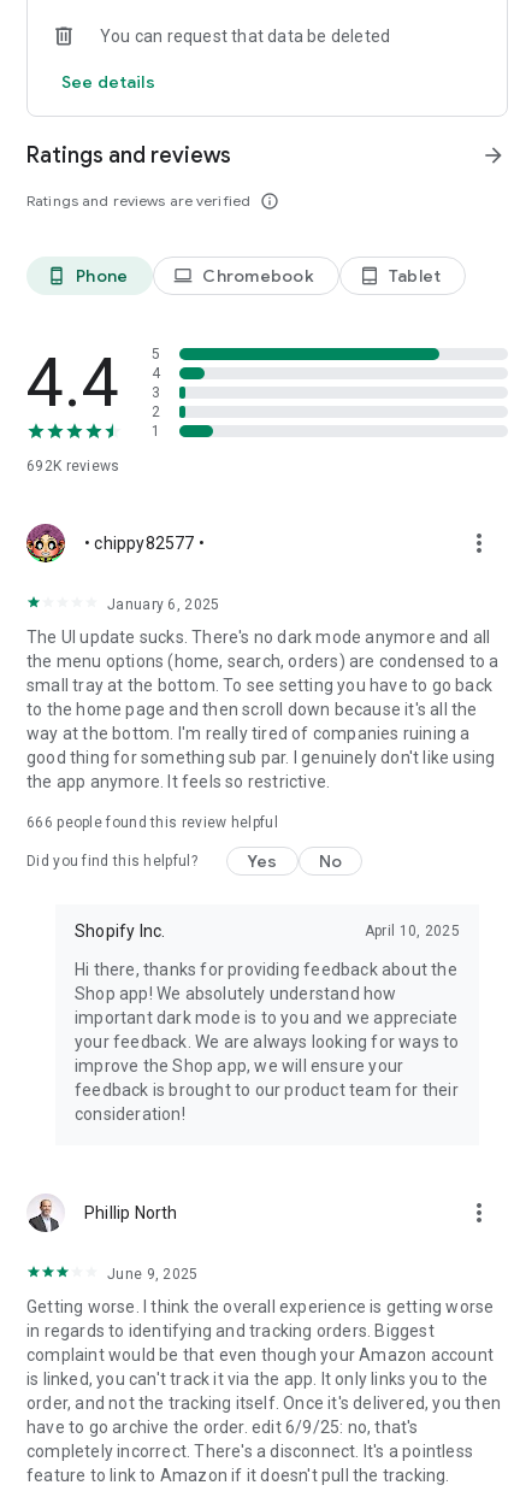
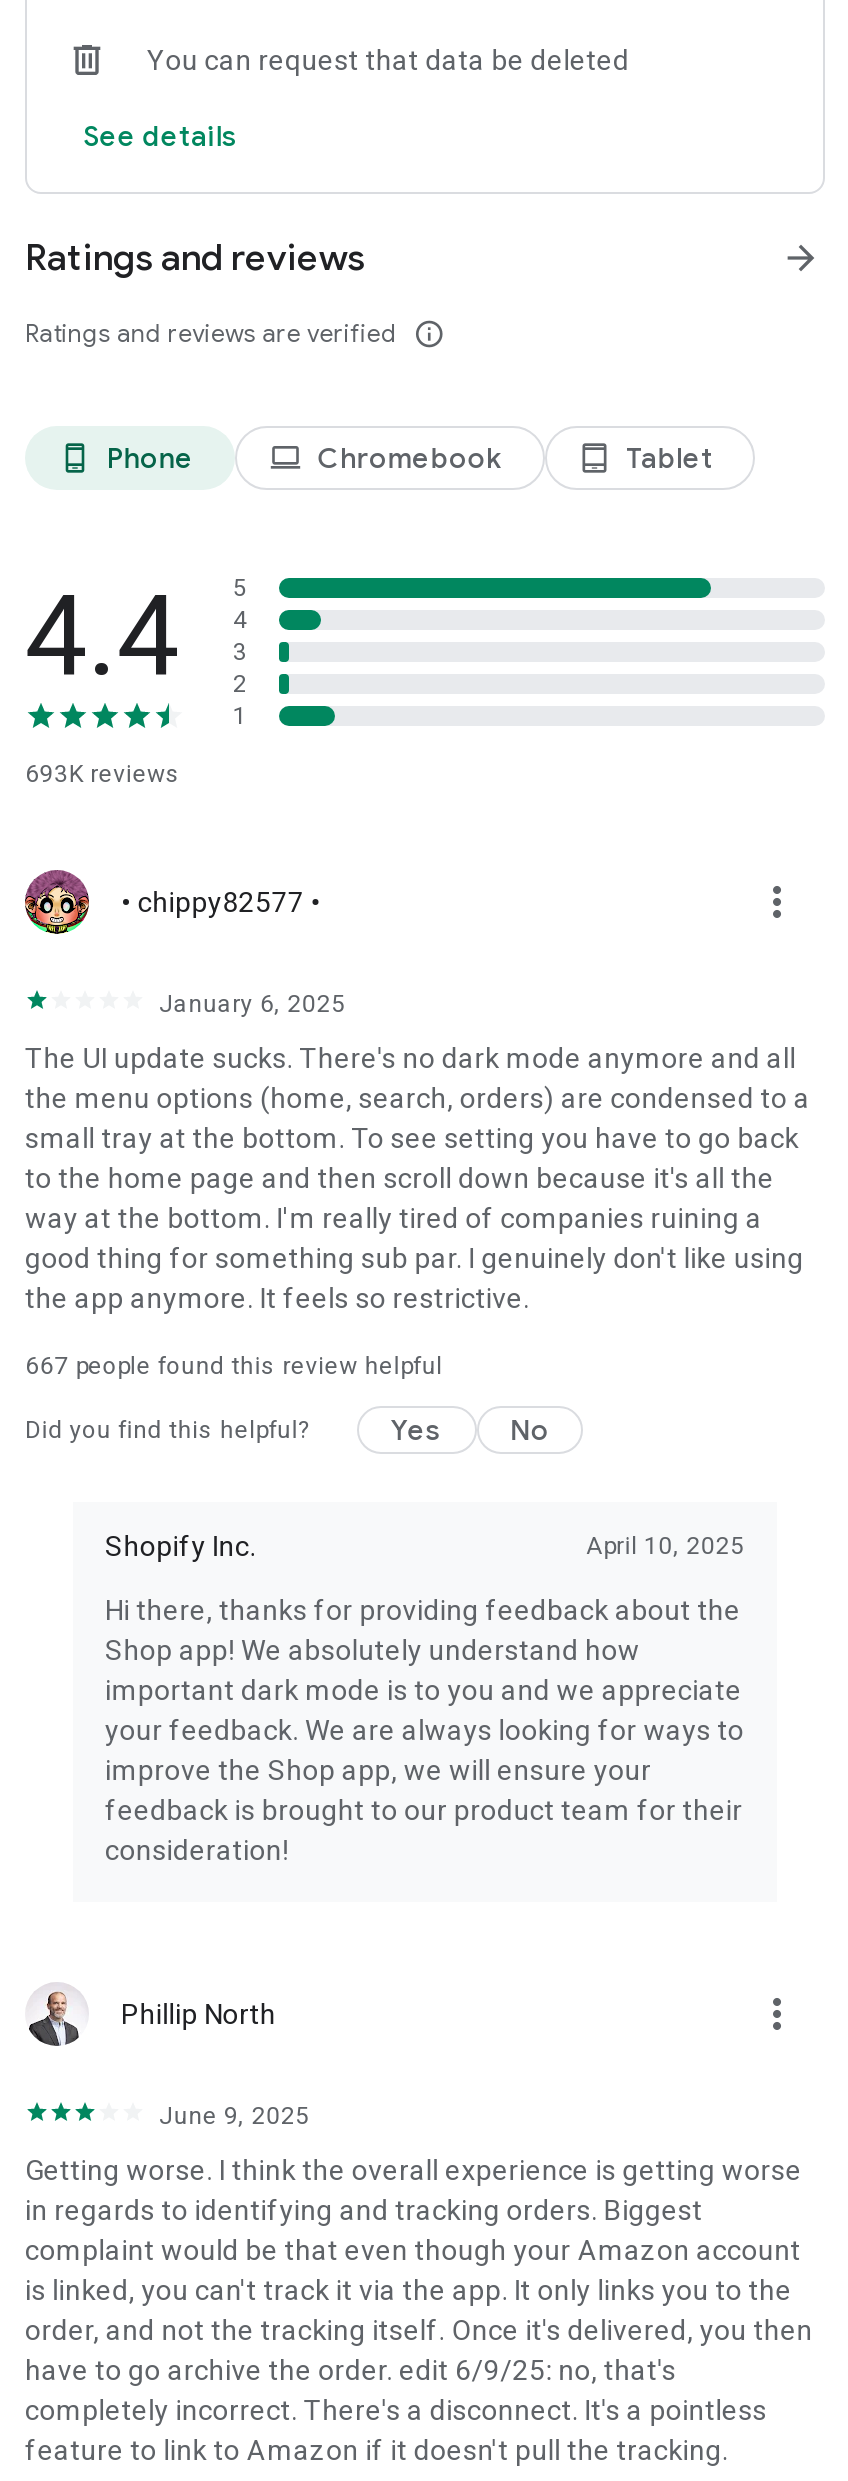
- 692K reviews
+ 693K reviews

- 666 people found this review helpful
+ 667 people found this review helpful
